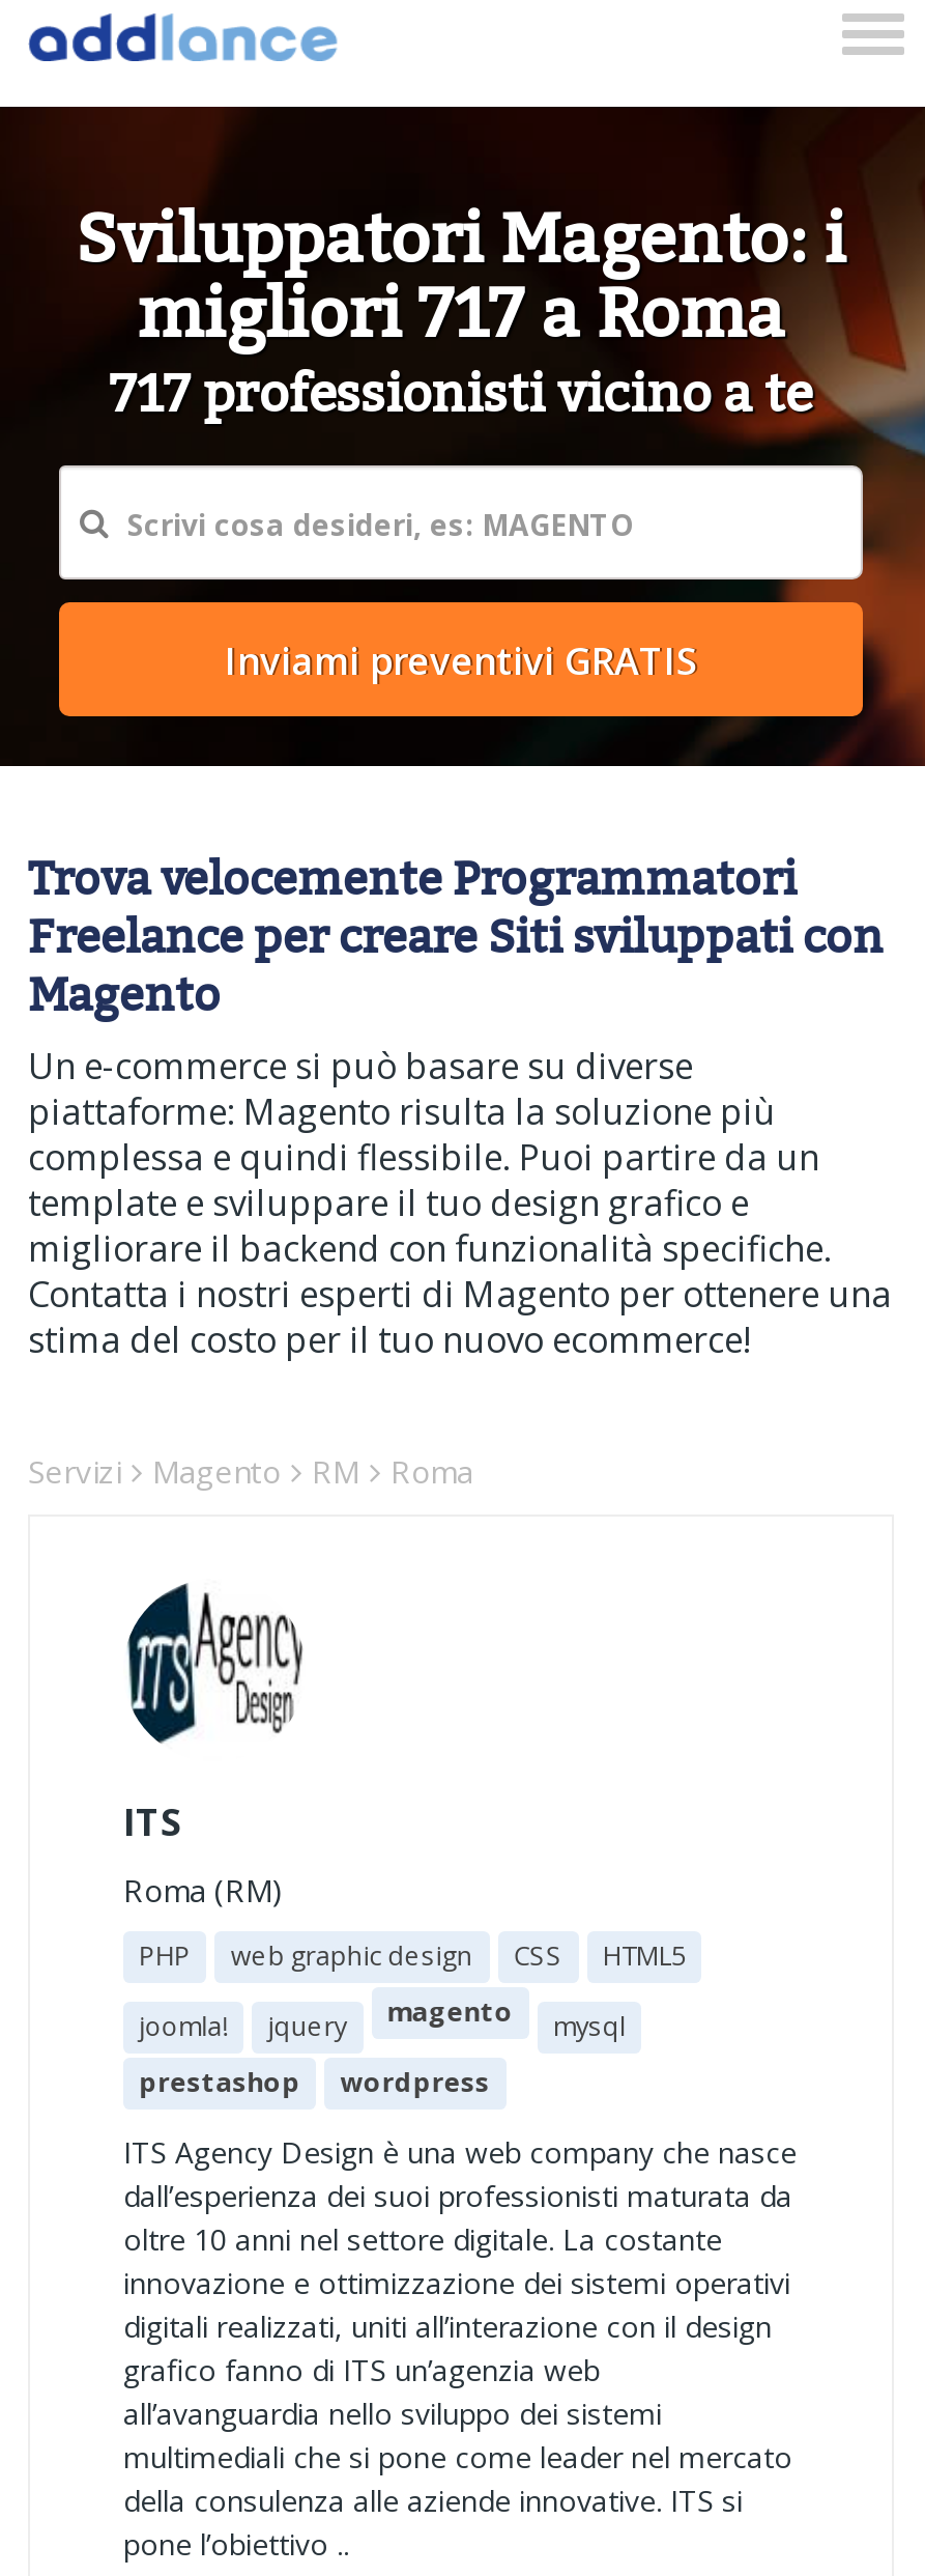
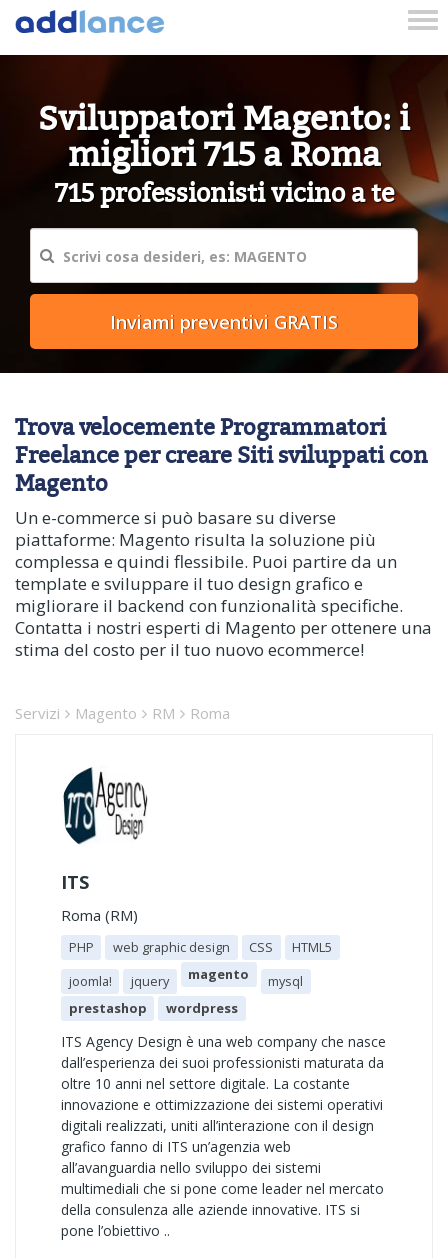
- migliori 717 a Roma
+ migliori 715 a Roma

- 717 professionisti vicino a te
+ 715 professionisti vicino a te
